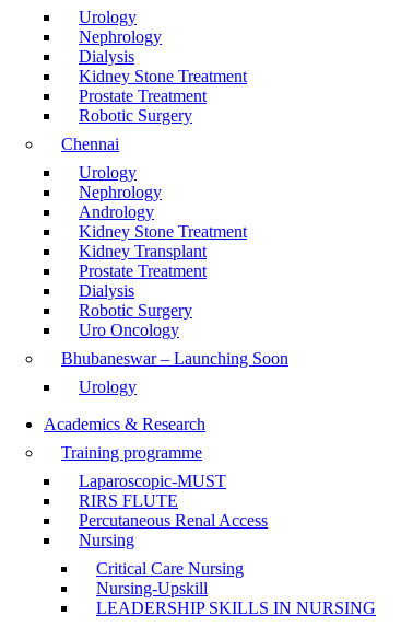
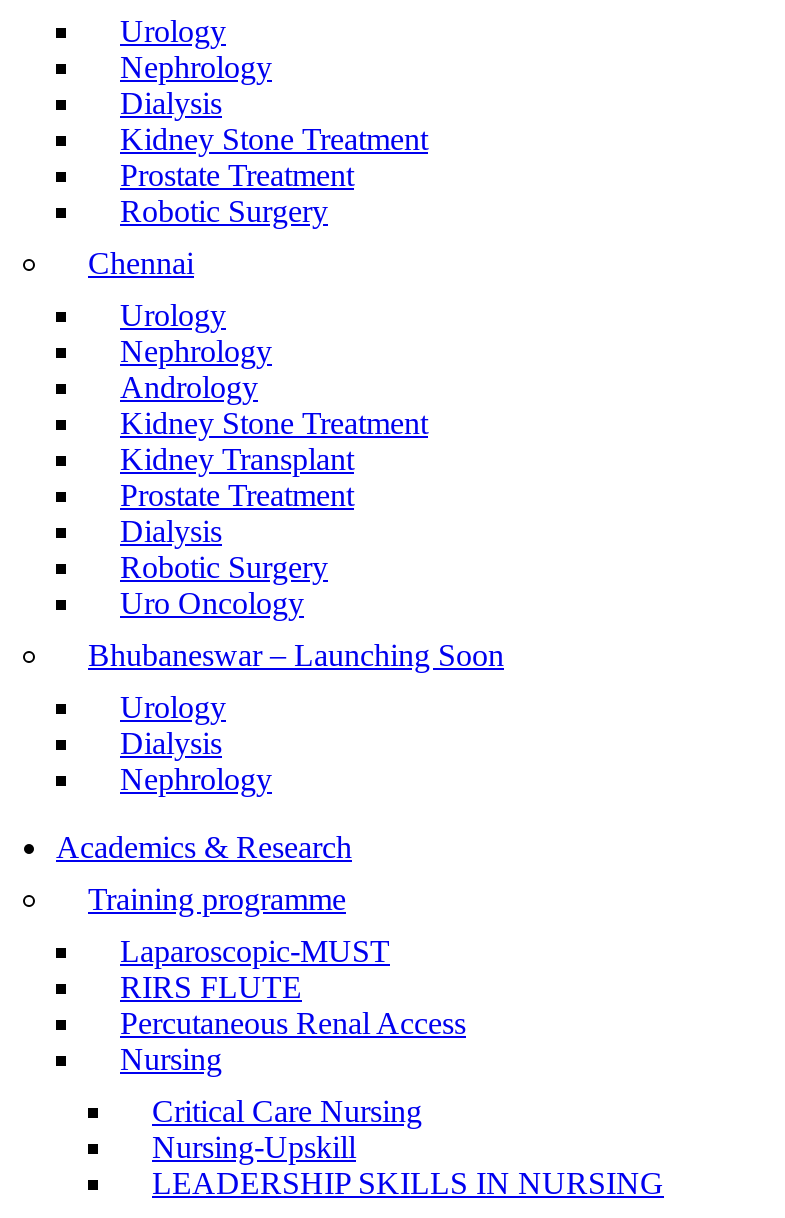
+ Dialysis
+ Nephrology
